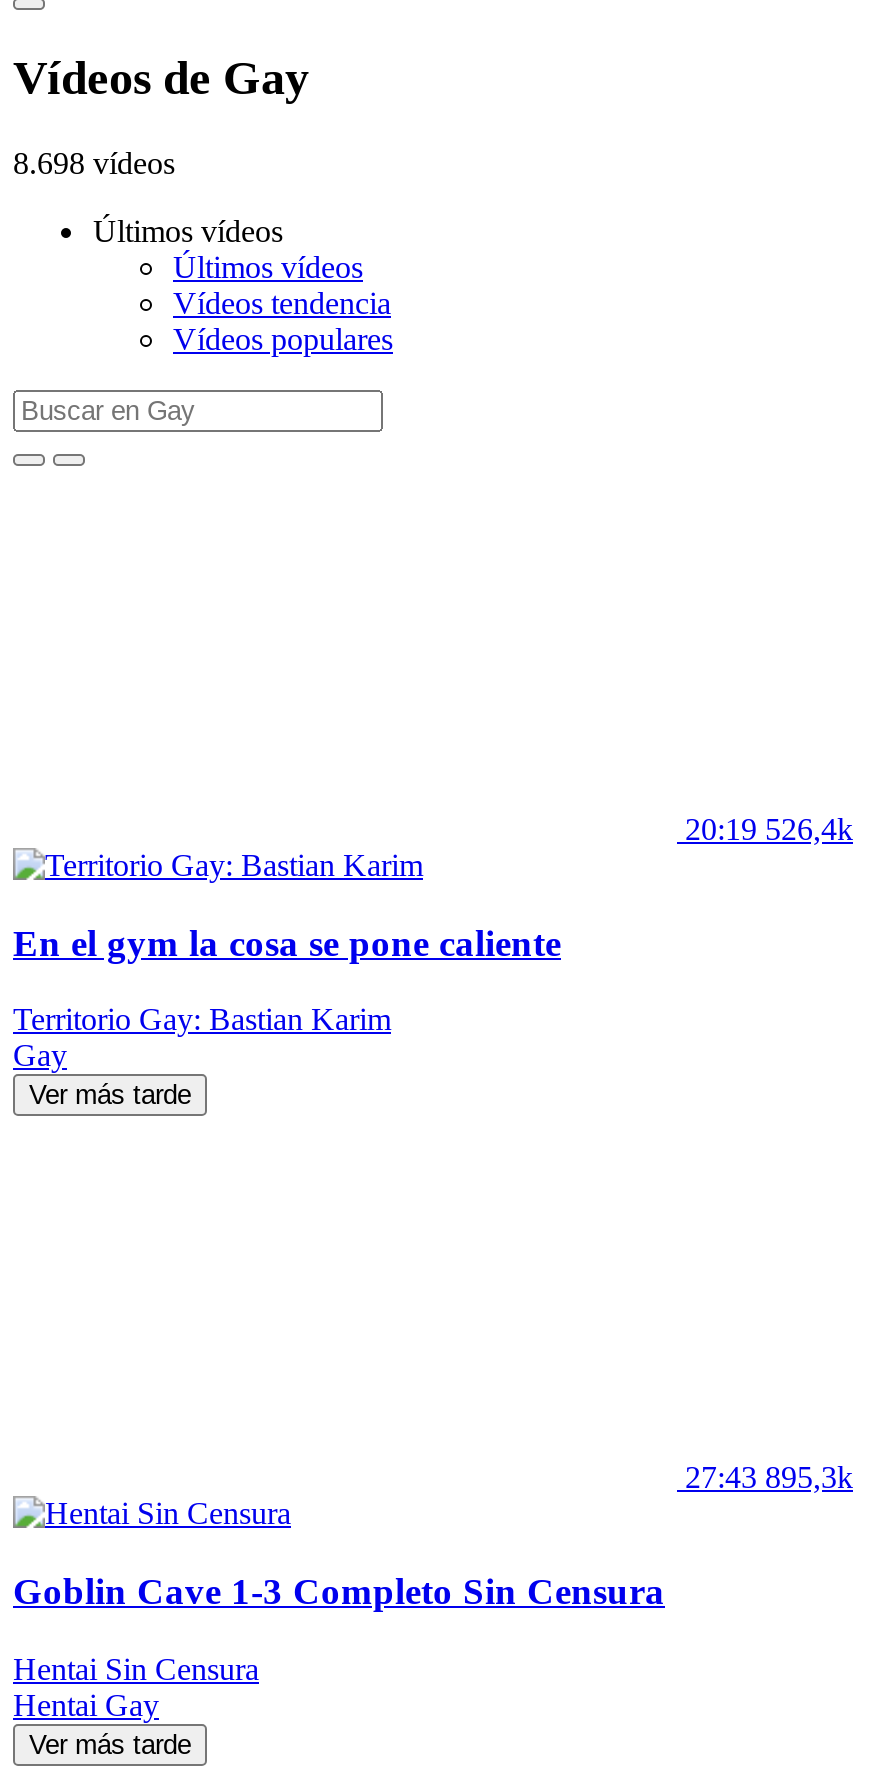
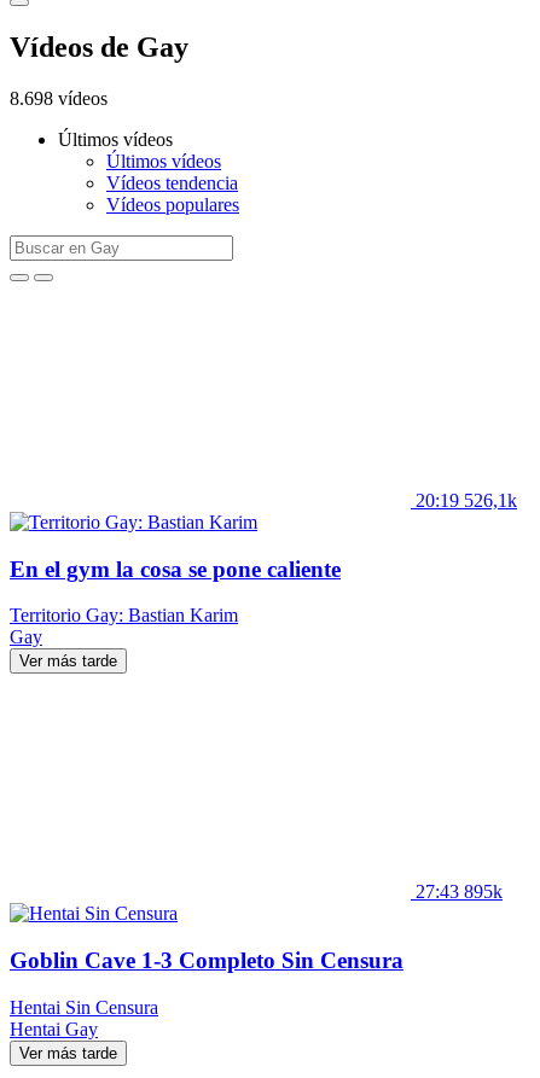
- 20:19 526,4k
+ 20:19 526,1k

- 27:43 895,3k
+ 27:43 895k
